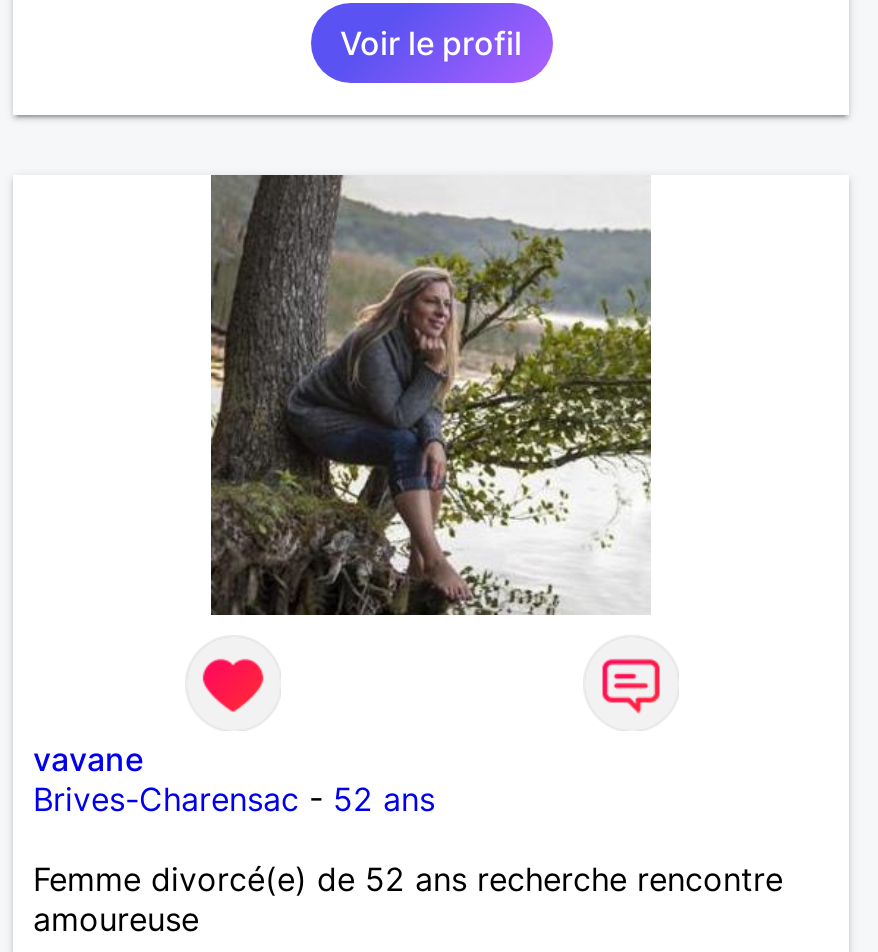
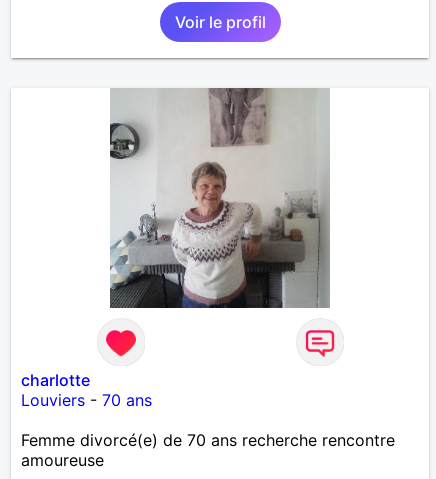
- [image]
+ [image]

- vavane
- Brives-Charensac - 52 ans
+ charlotte
+ Louviers - 70 ans

- Femme divorcé(e) de 52 ans recherche rencontre
+ Femme divorcé(e) de 70 ans recherche rencontre
